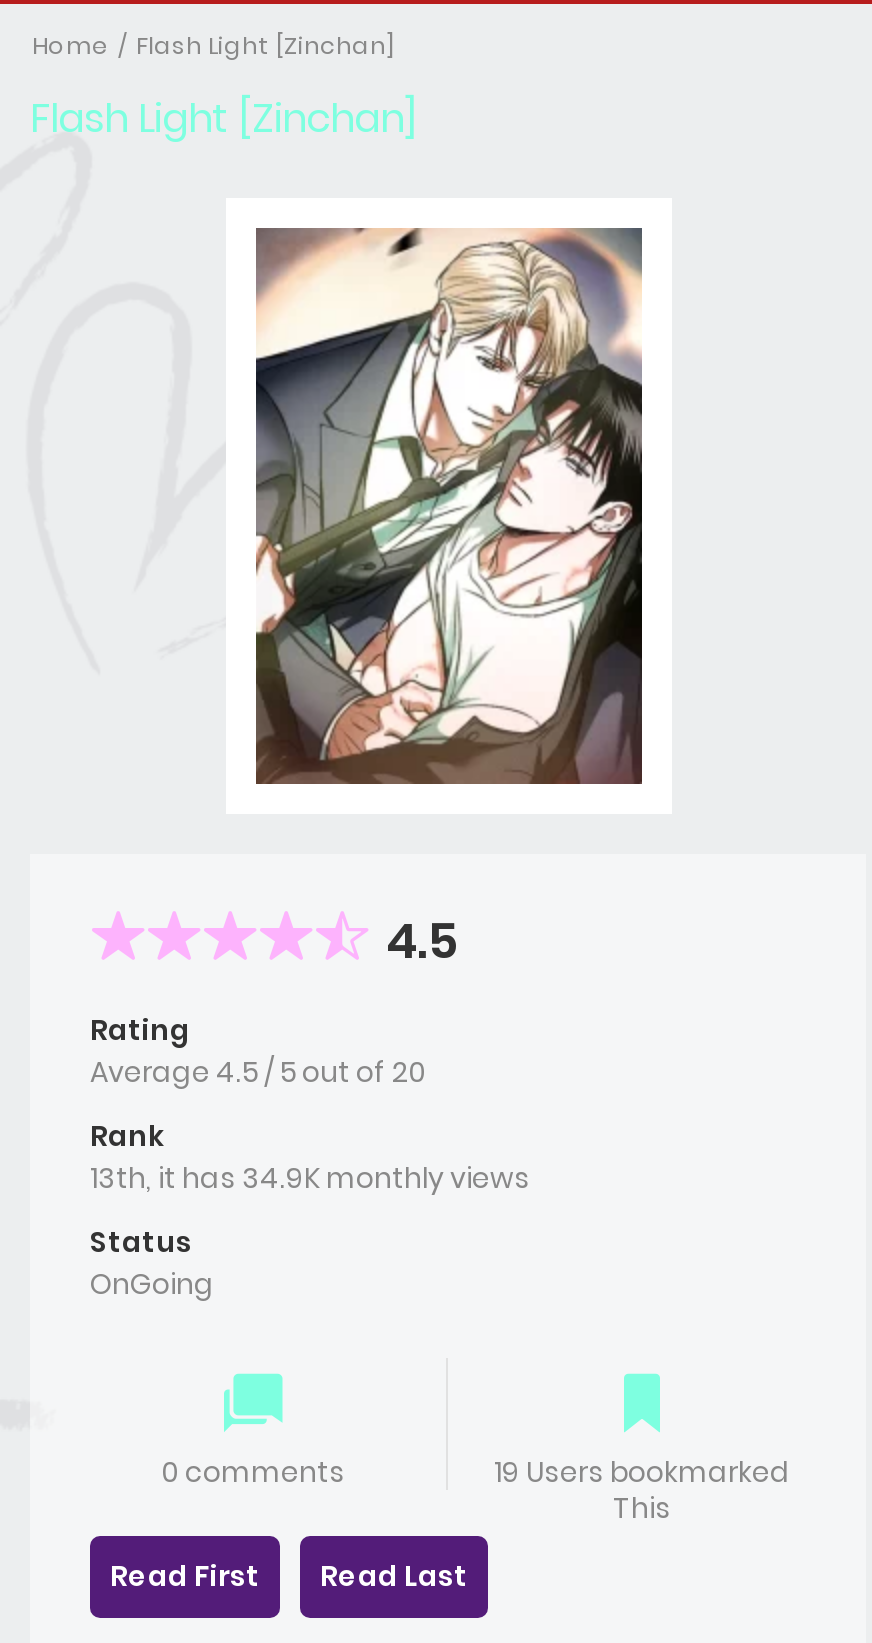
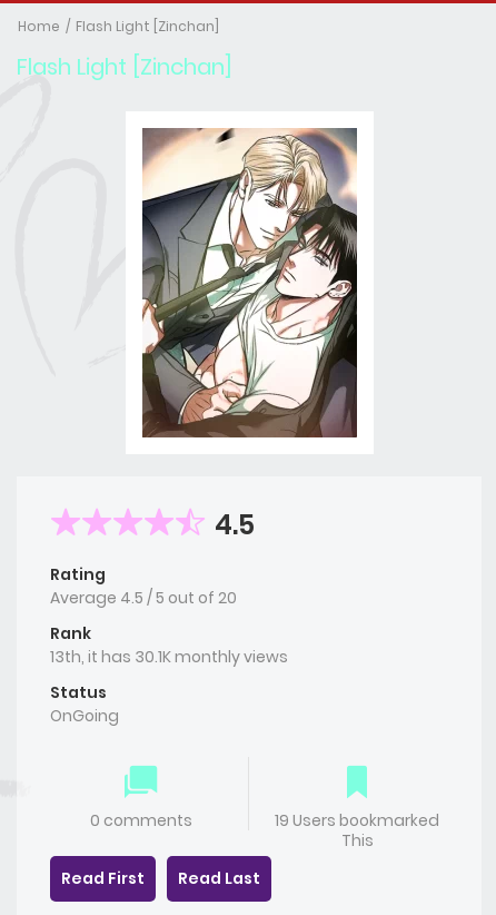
- 13th, it has 34.9K monthly views
+ 13th, it has 30.1K monthly views
